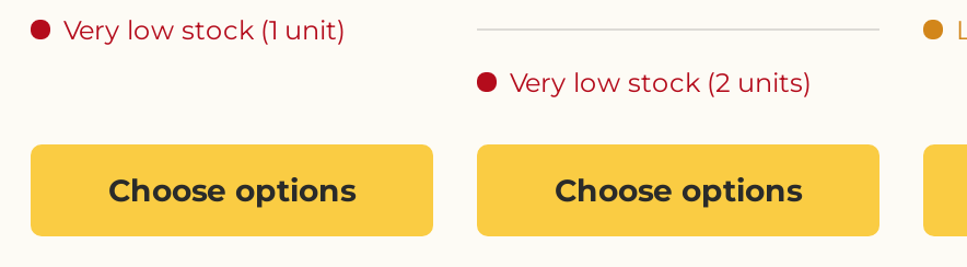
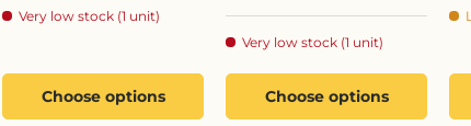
- Very low stock (2 units)
+ Very low stock (1 unit)
